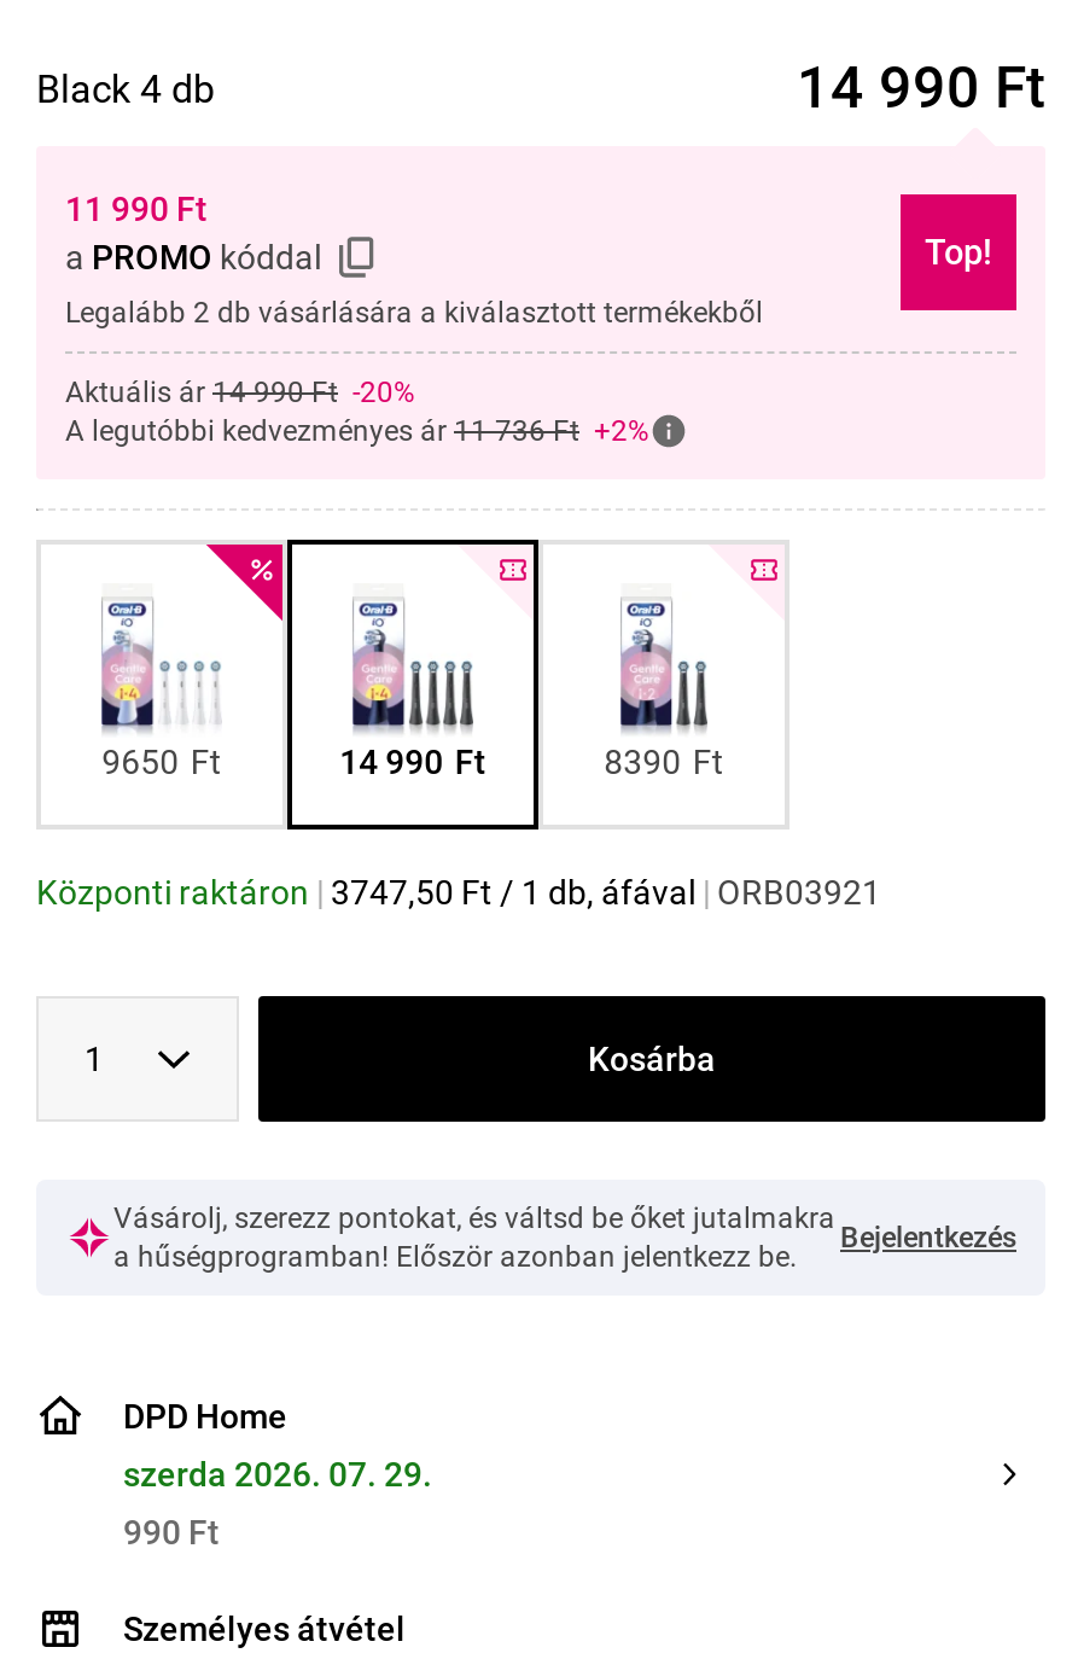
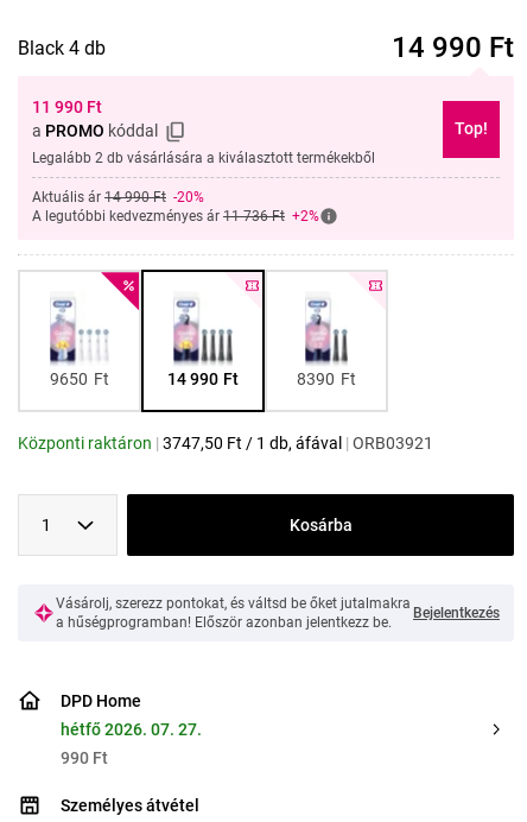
- szerda 2026. 07. 29.
+ hétfő 2026. 07. 27.
